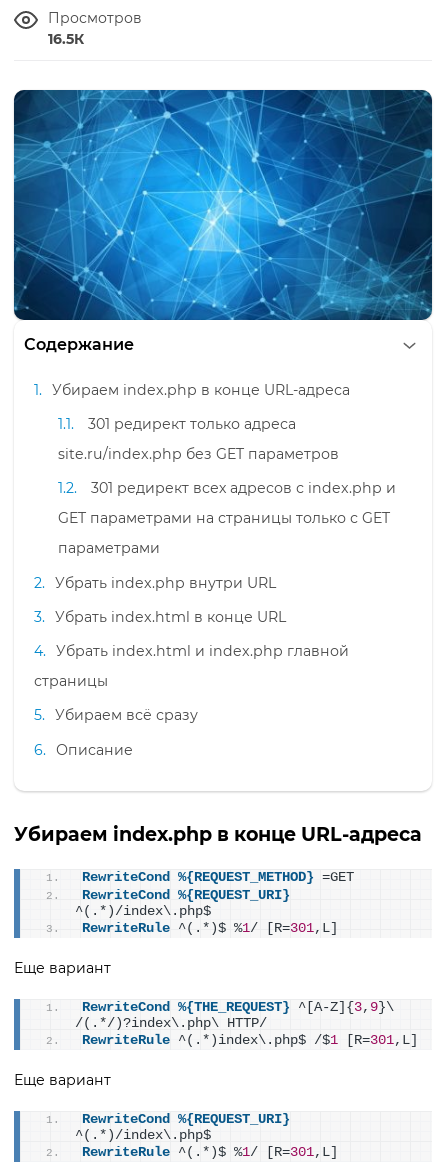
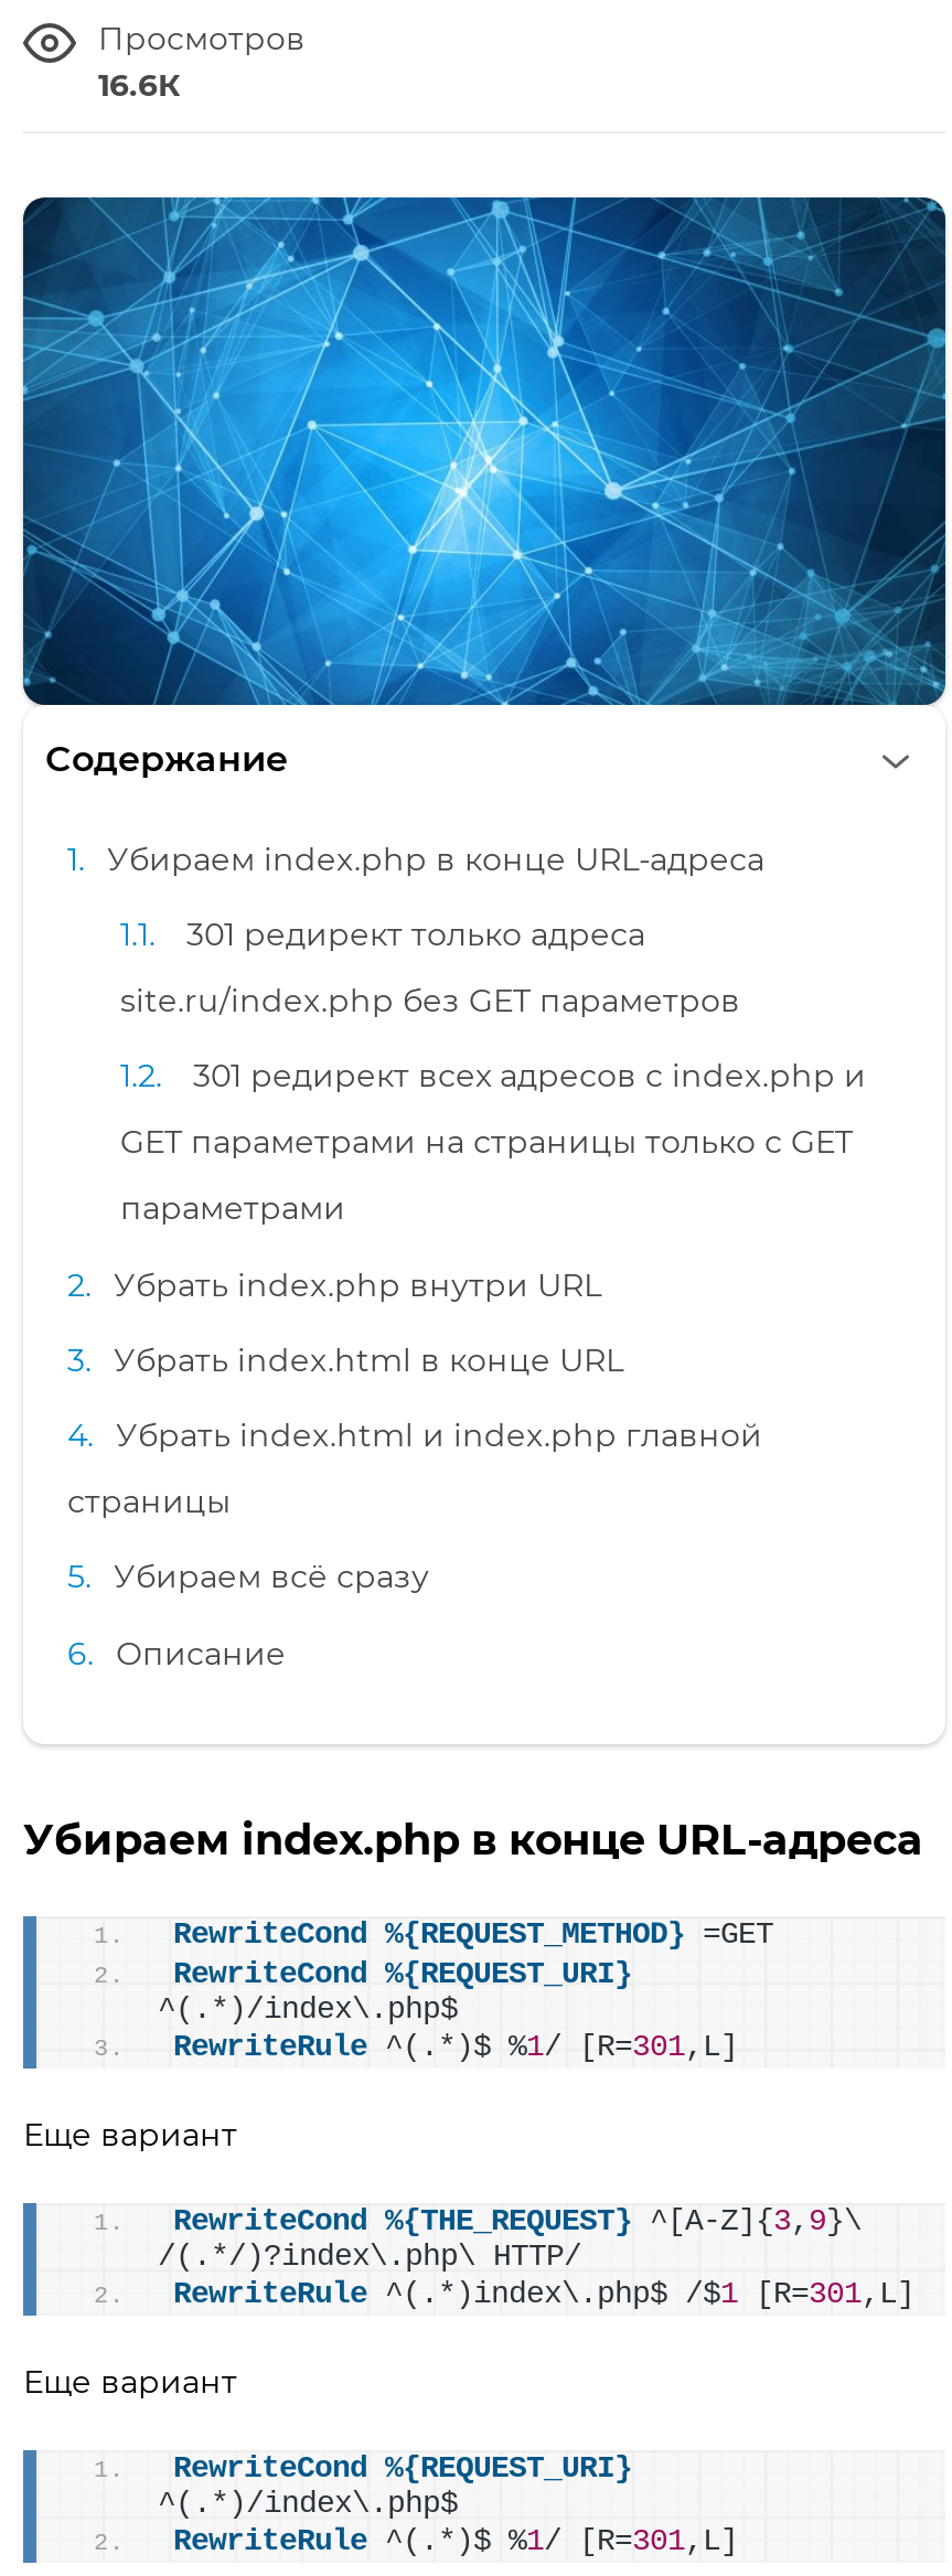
- 16.5К
+ 16.6К
